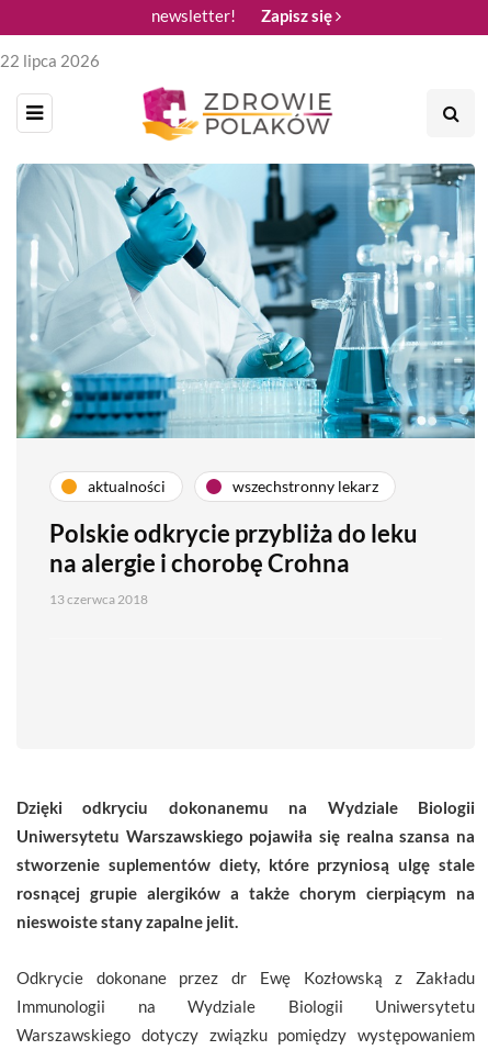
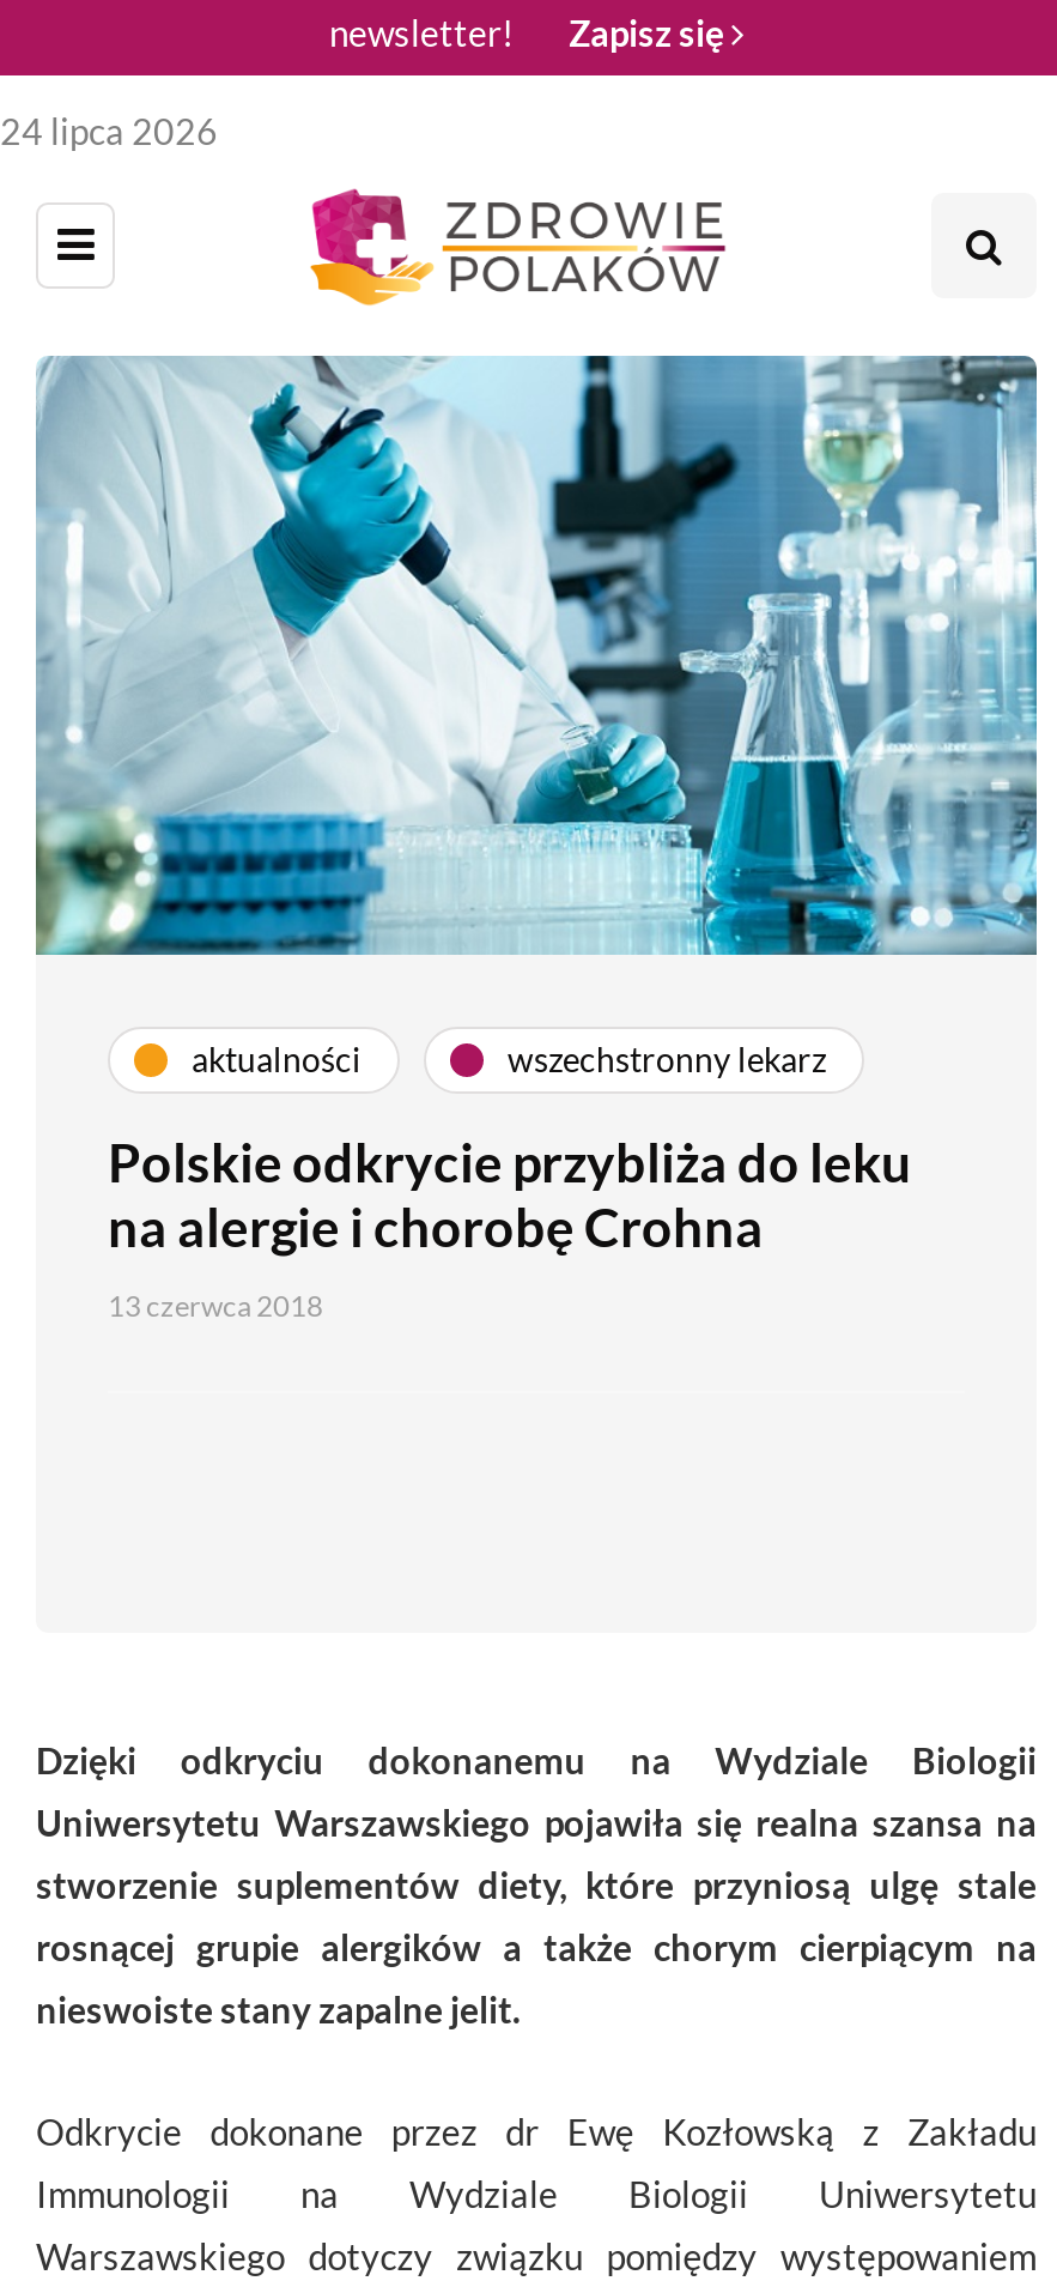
- 22 lipca 2026
+ 24 lipca 2026
